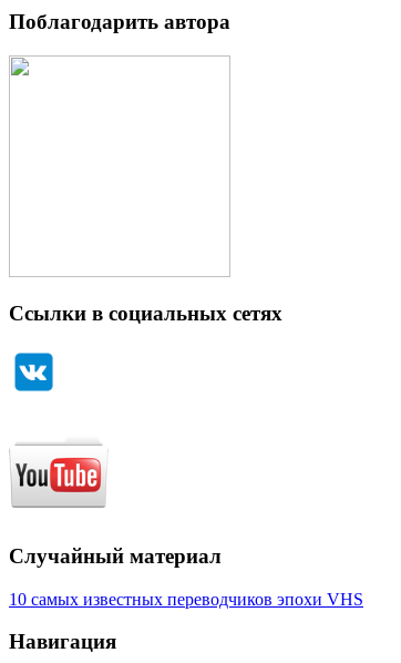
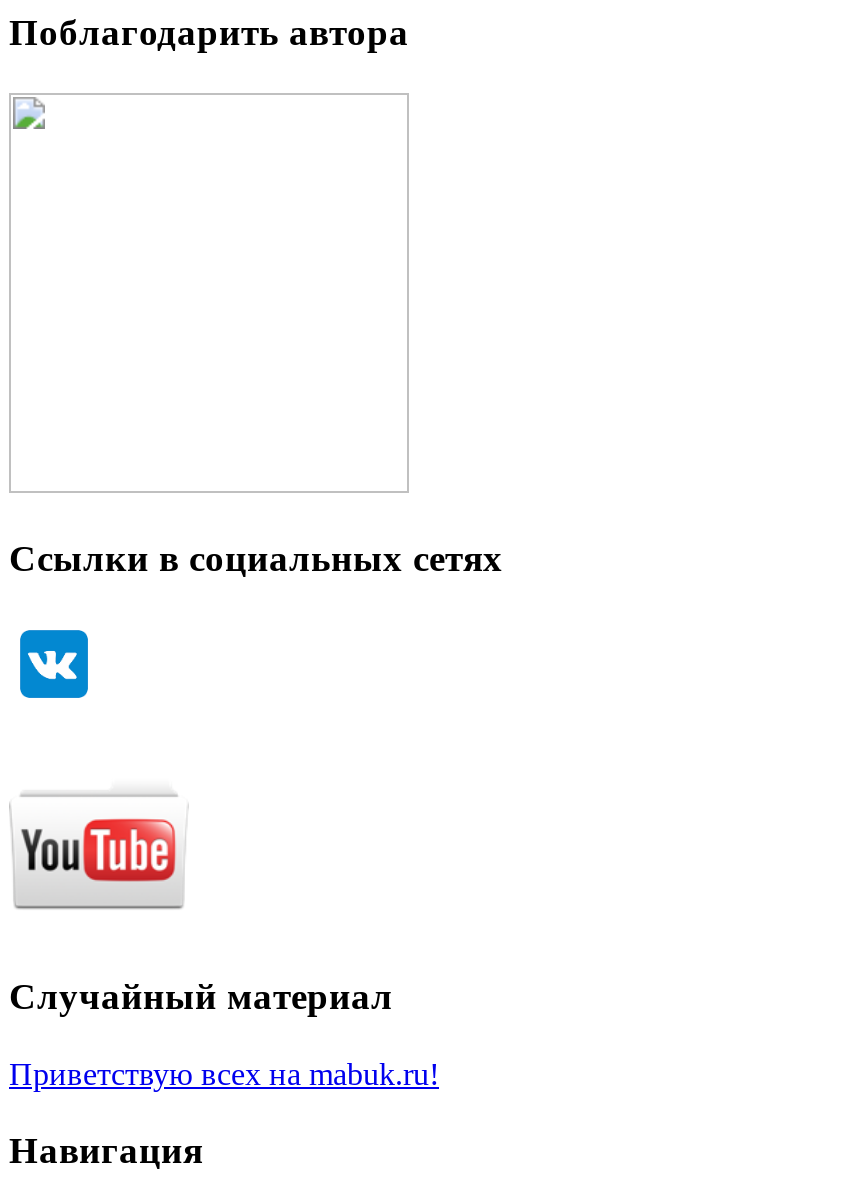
- 10 самых известных переводчиков эпохи VHS
+ Приветствую всех на mabuk.ru!
